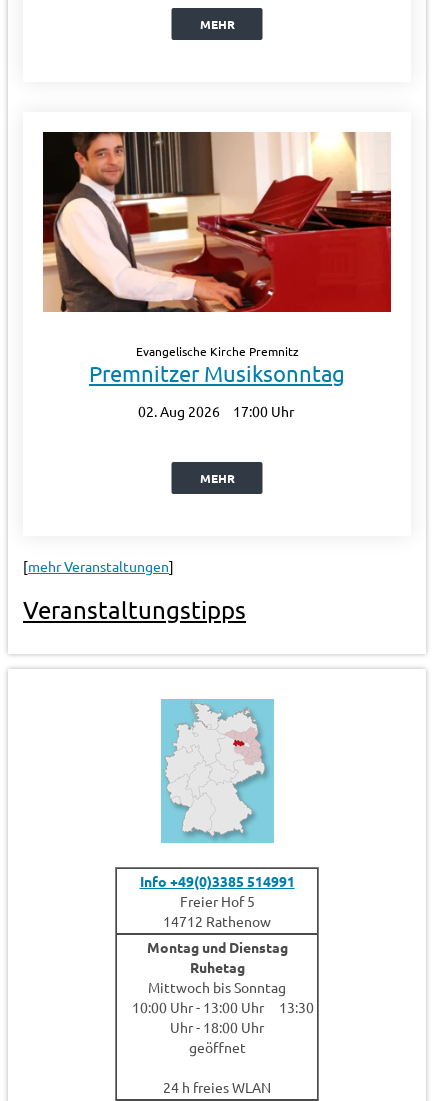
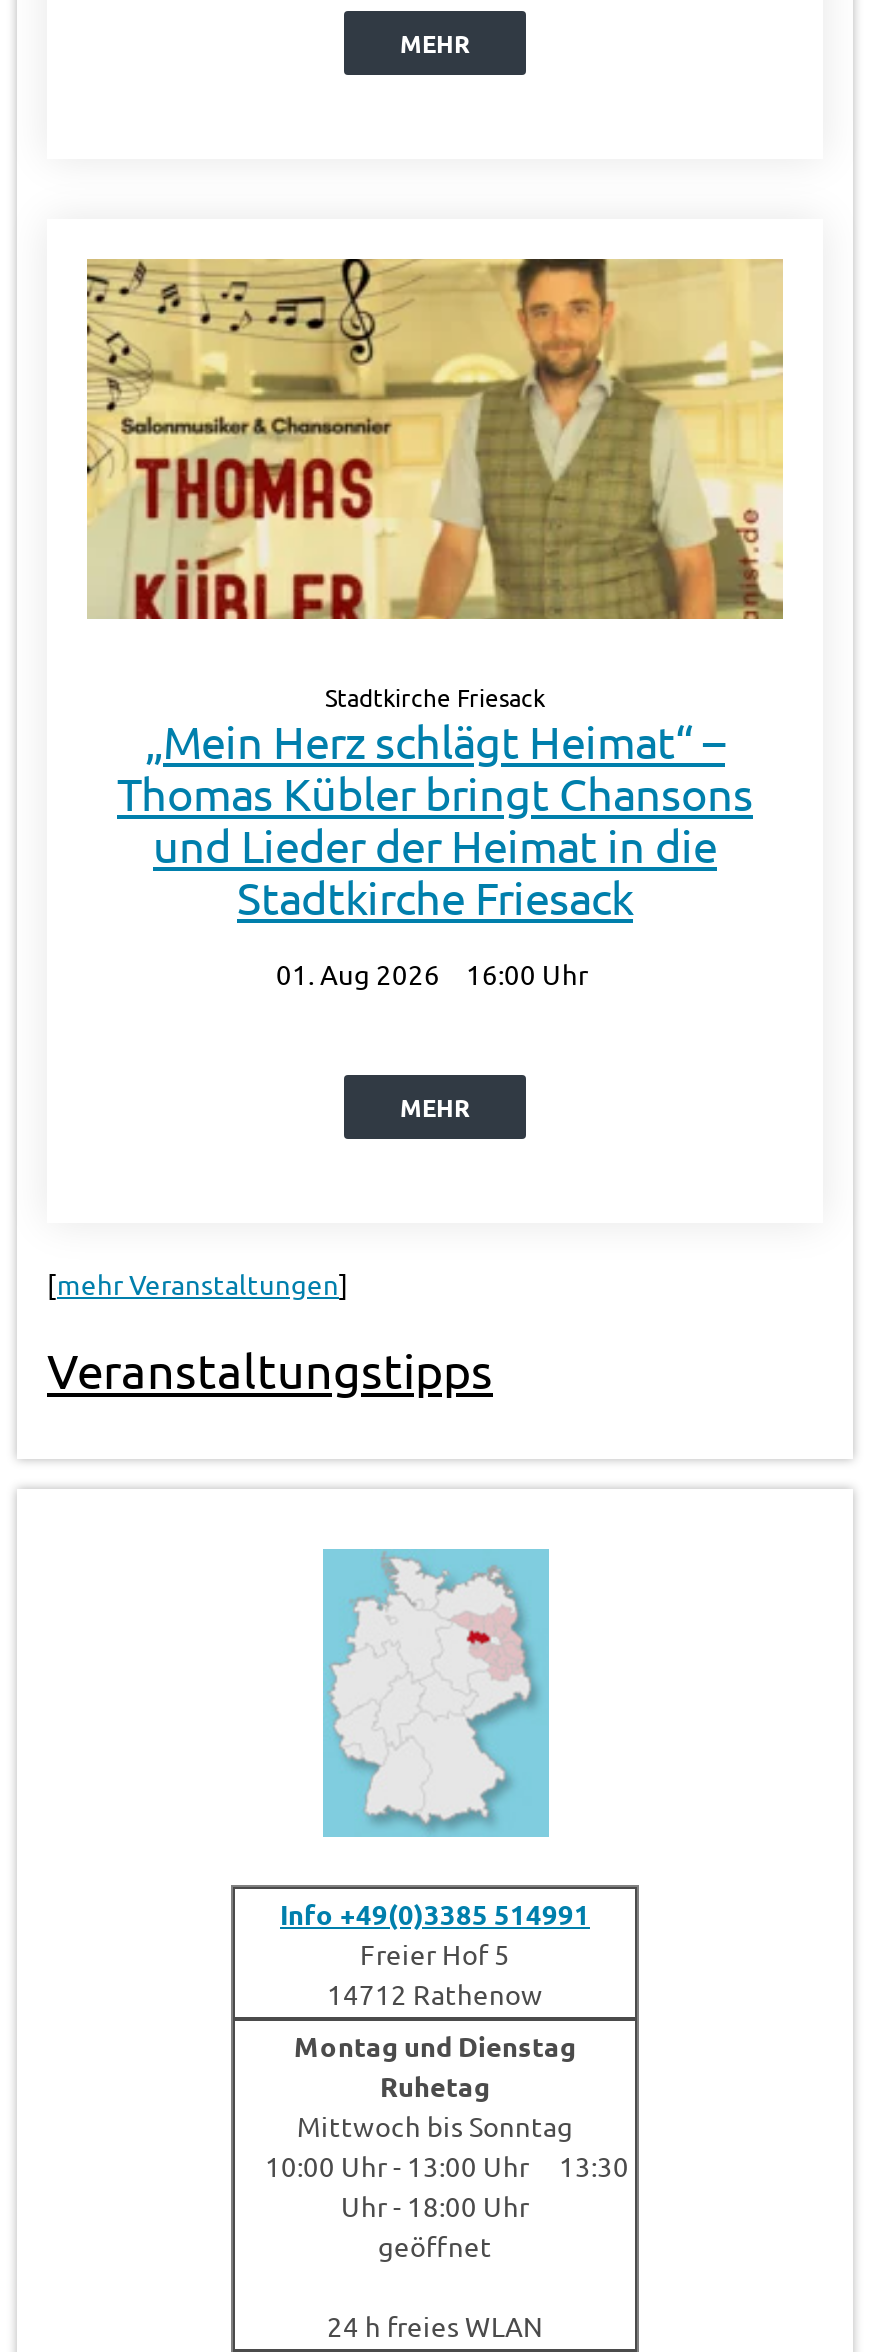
- [image]
- Evangelische Kirche Premnitz
- Premnitzer Musiksonntag
+ [image]
+ Stadtkirche Friesack
+ „Mein Herz schlägt Heimat“ –
+ Thomas Kübler bringt Chansons
+ und Lieder der Heimat in die
+ Stadtkirche Friesack

- 02. Aug 2026
- 17:00 Uhr
+ 01. Aug 2026
+ 16:00 Uhr
